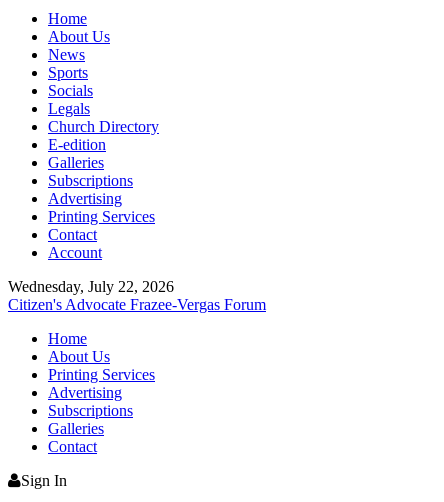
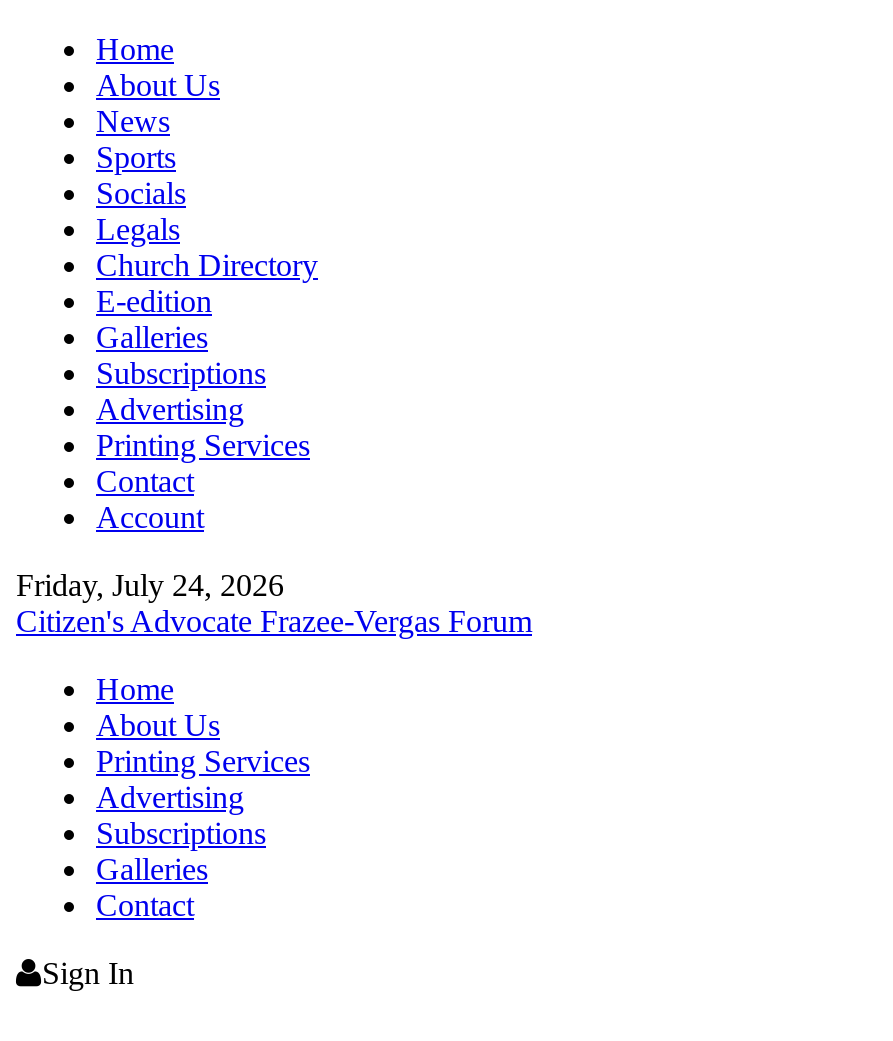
- Wednesday, July 22, 2026
+ Friday, July 24, 2026
